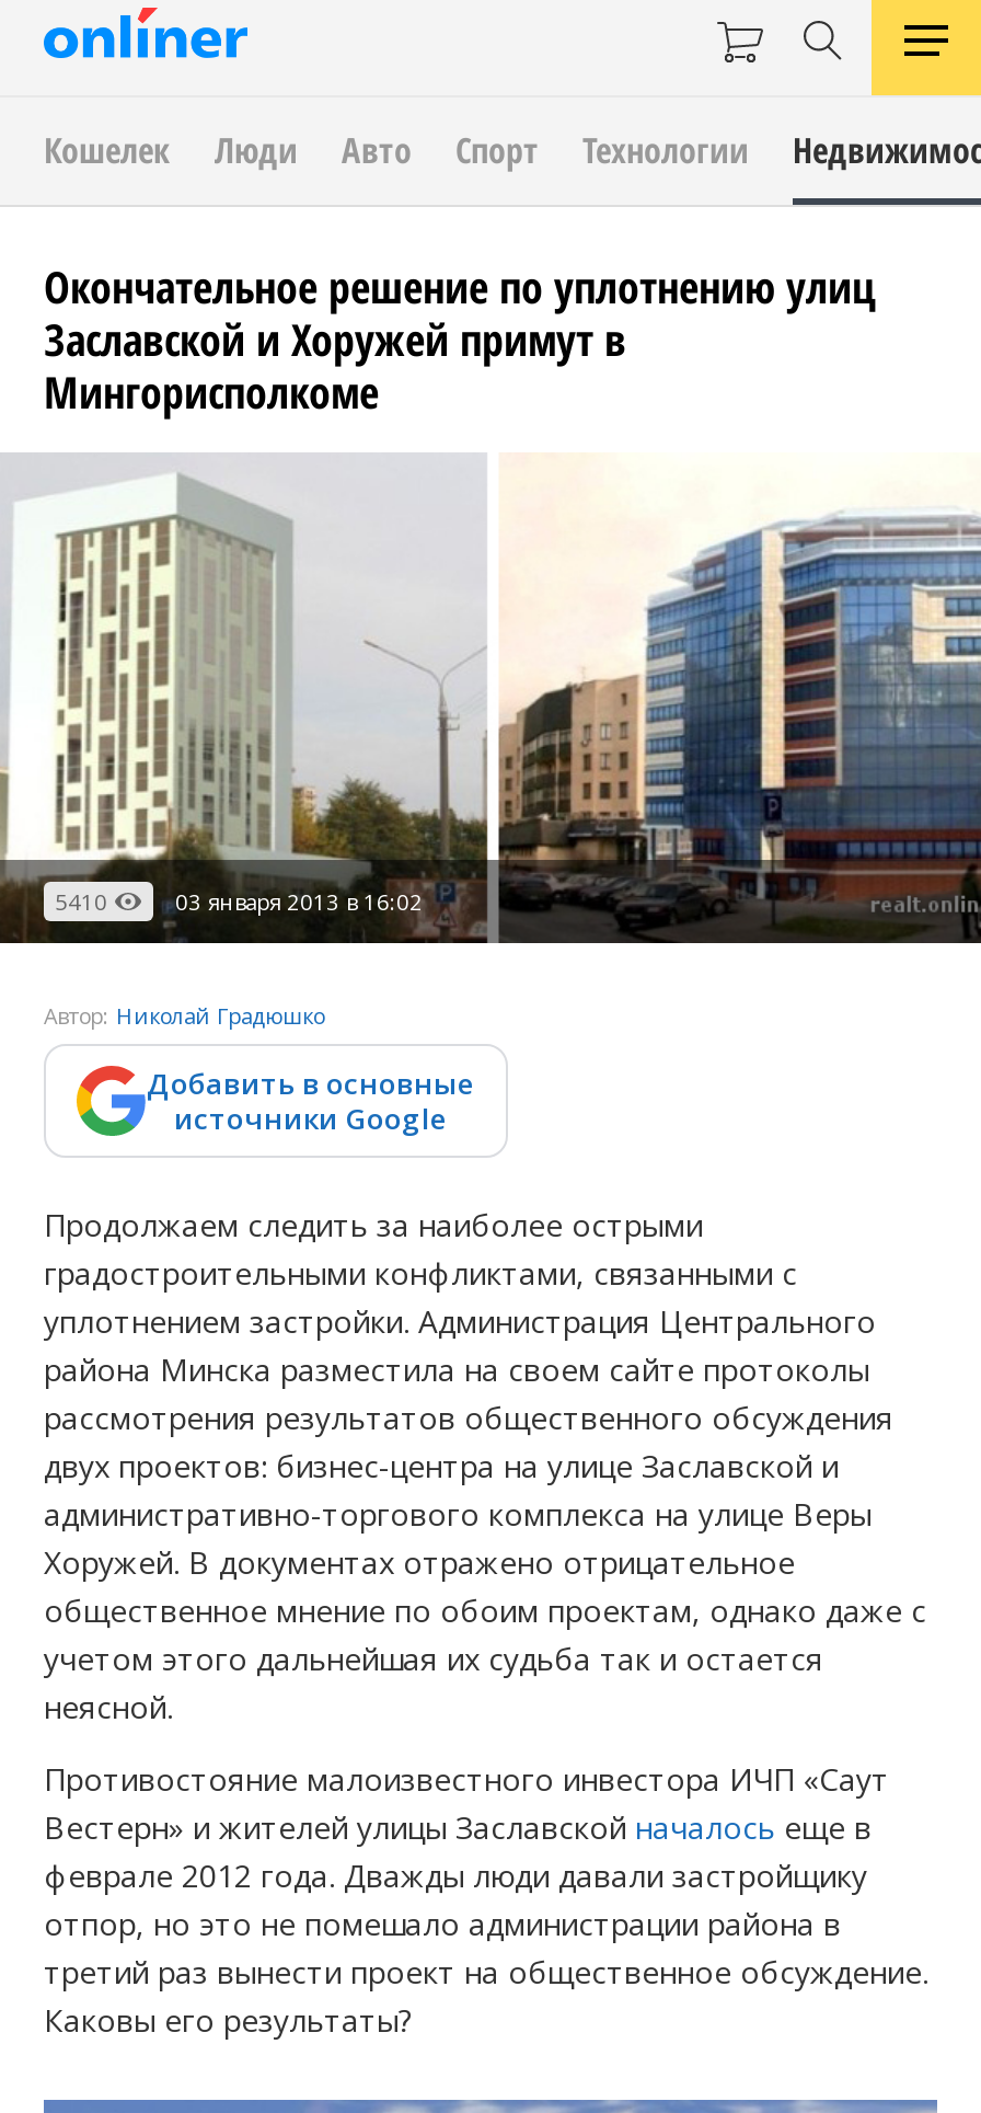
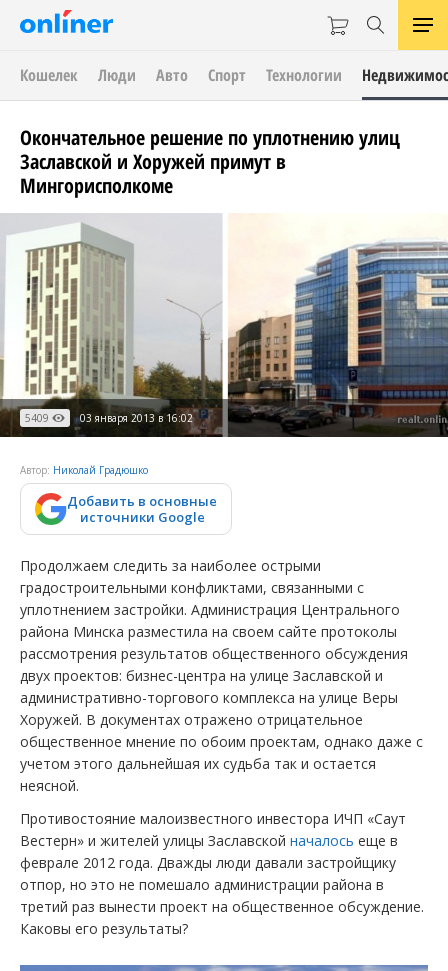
- 5410 03 января 2013 в 16:02
+ 5409 03 января 2013 в 16:02
